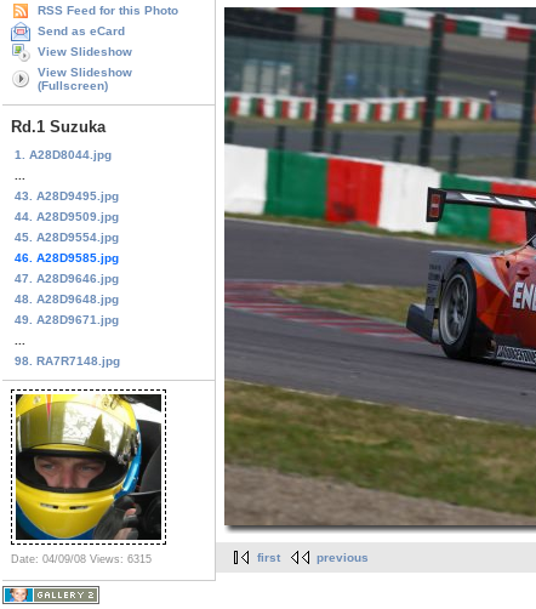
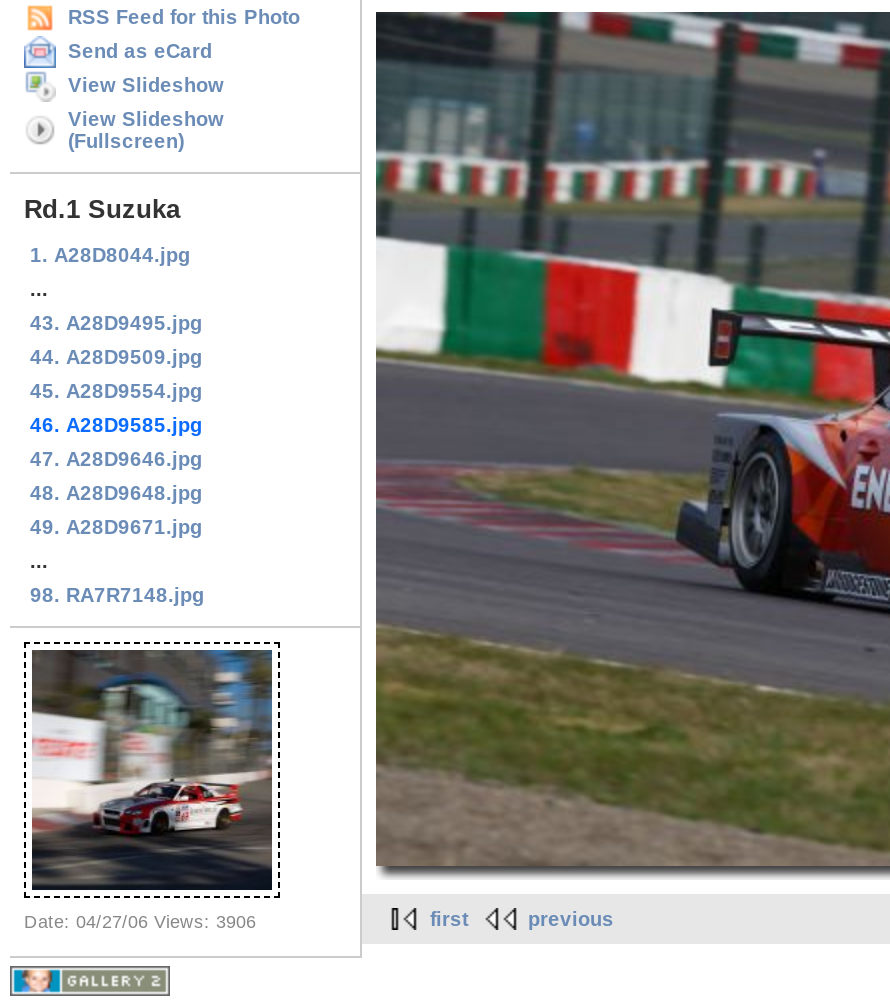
- [image]
- Date: 04/09/08 Views: 6315
+ [image]
+ Date: 04/27/06 Views: 3906
